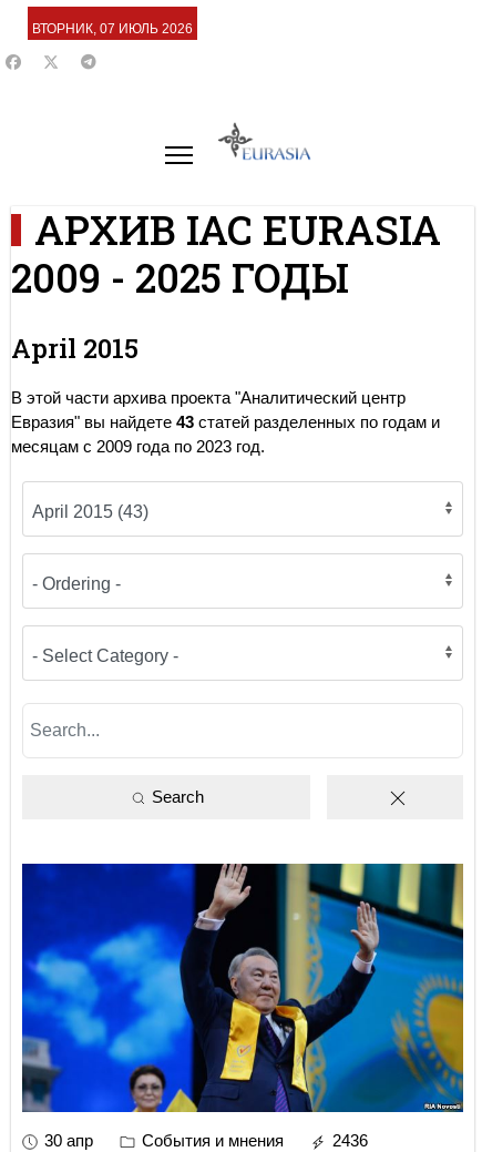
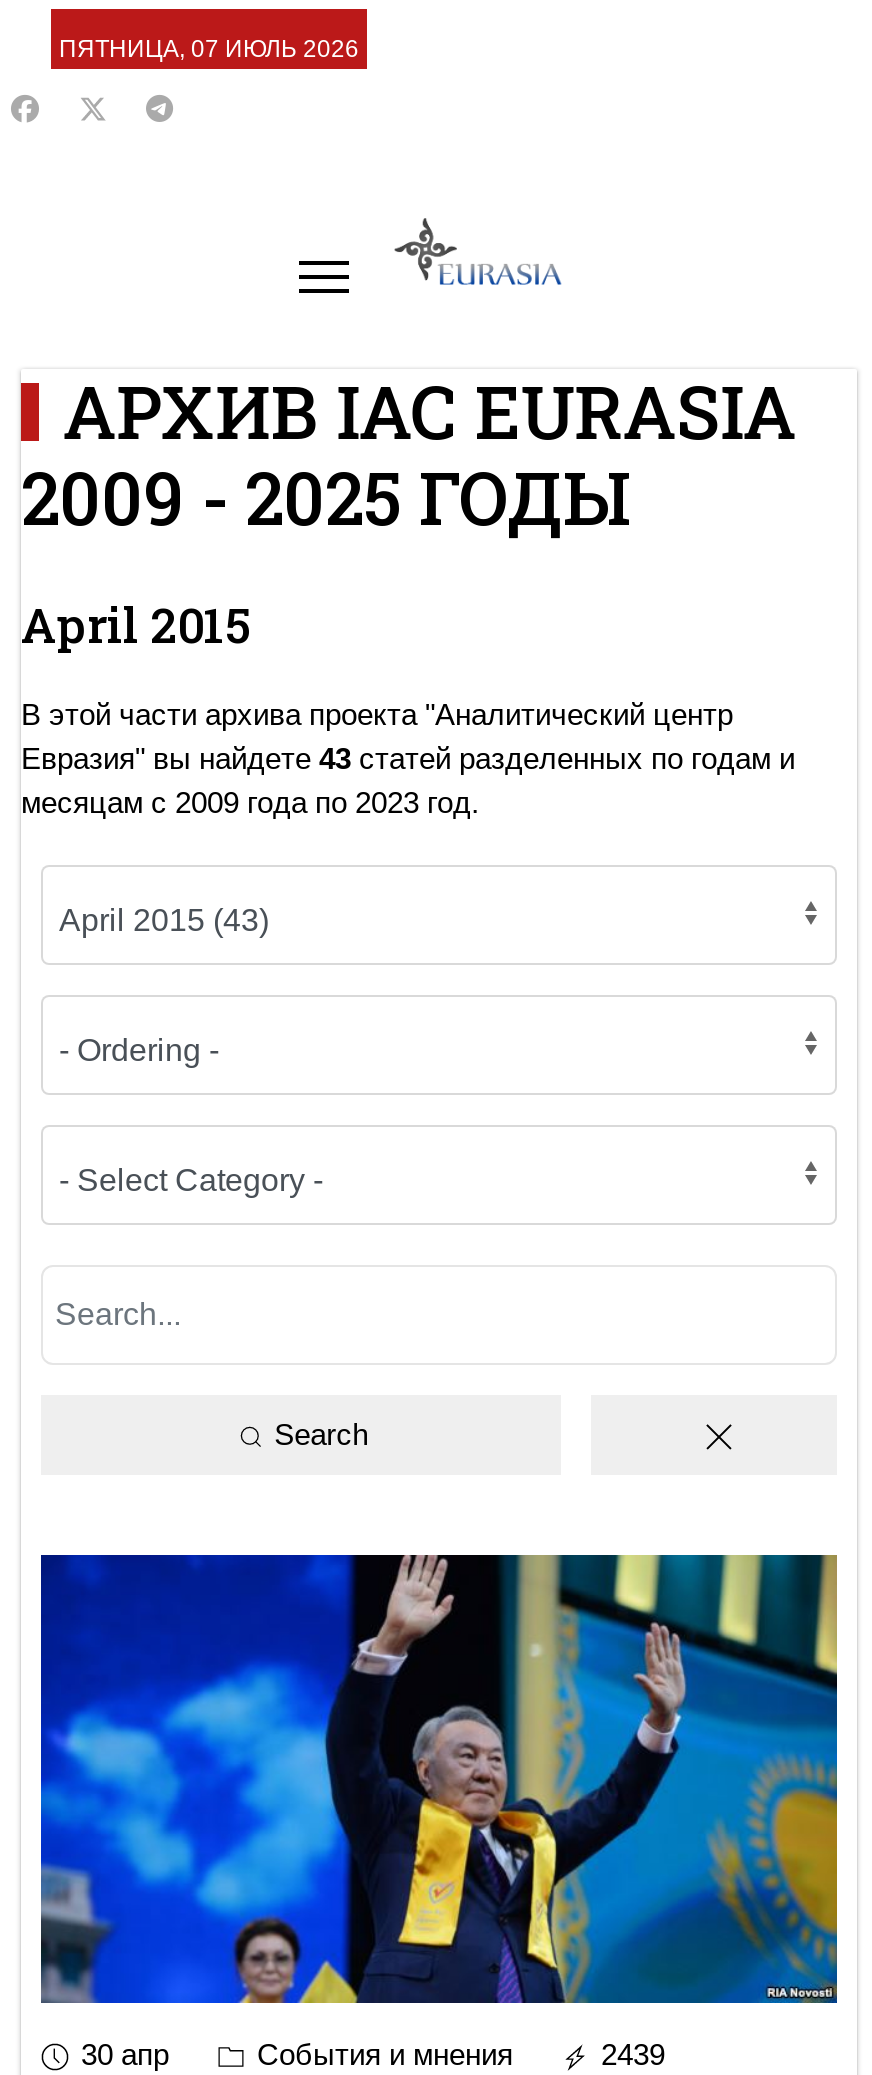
- ВТОРНИК, 07 ИЮЛЬ 2026
+ ПЯТНИЦА, 07 ИЮЛЬ 2026

- 2436
+ 2439
